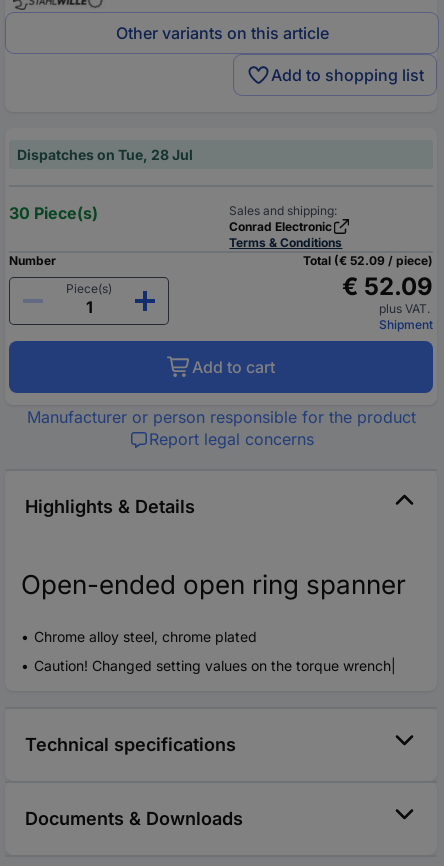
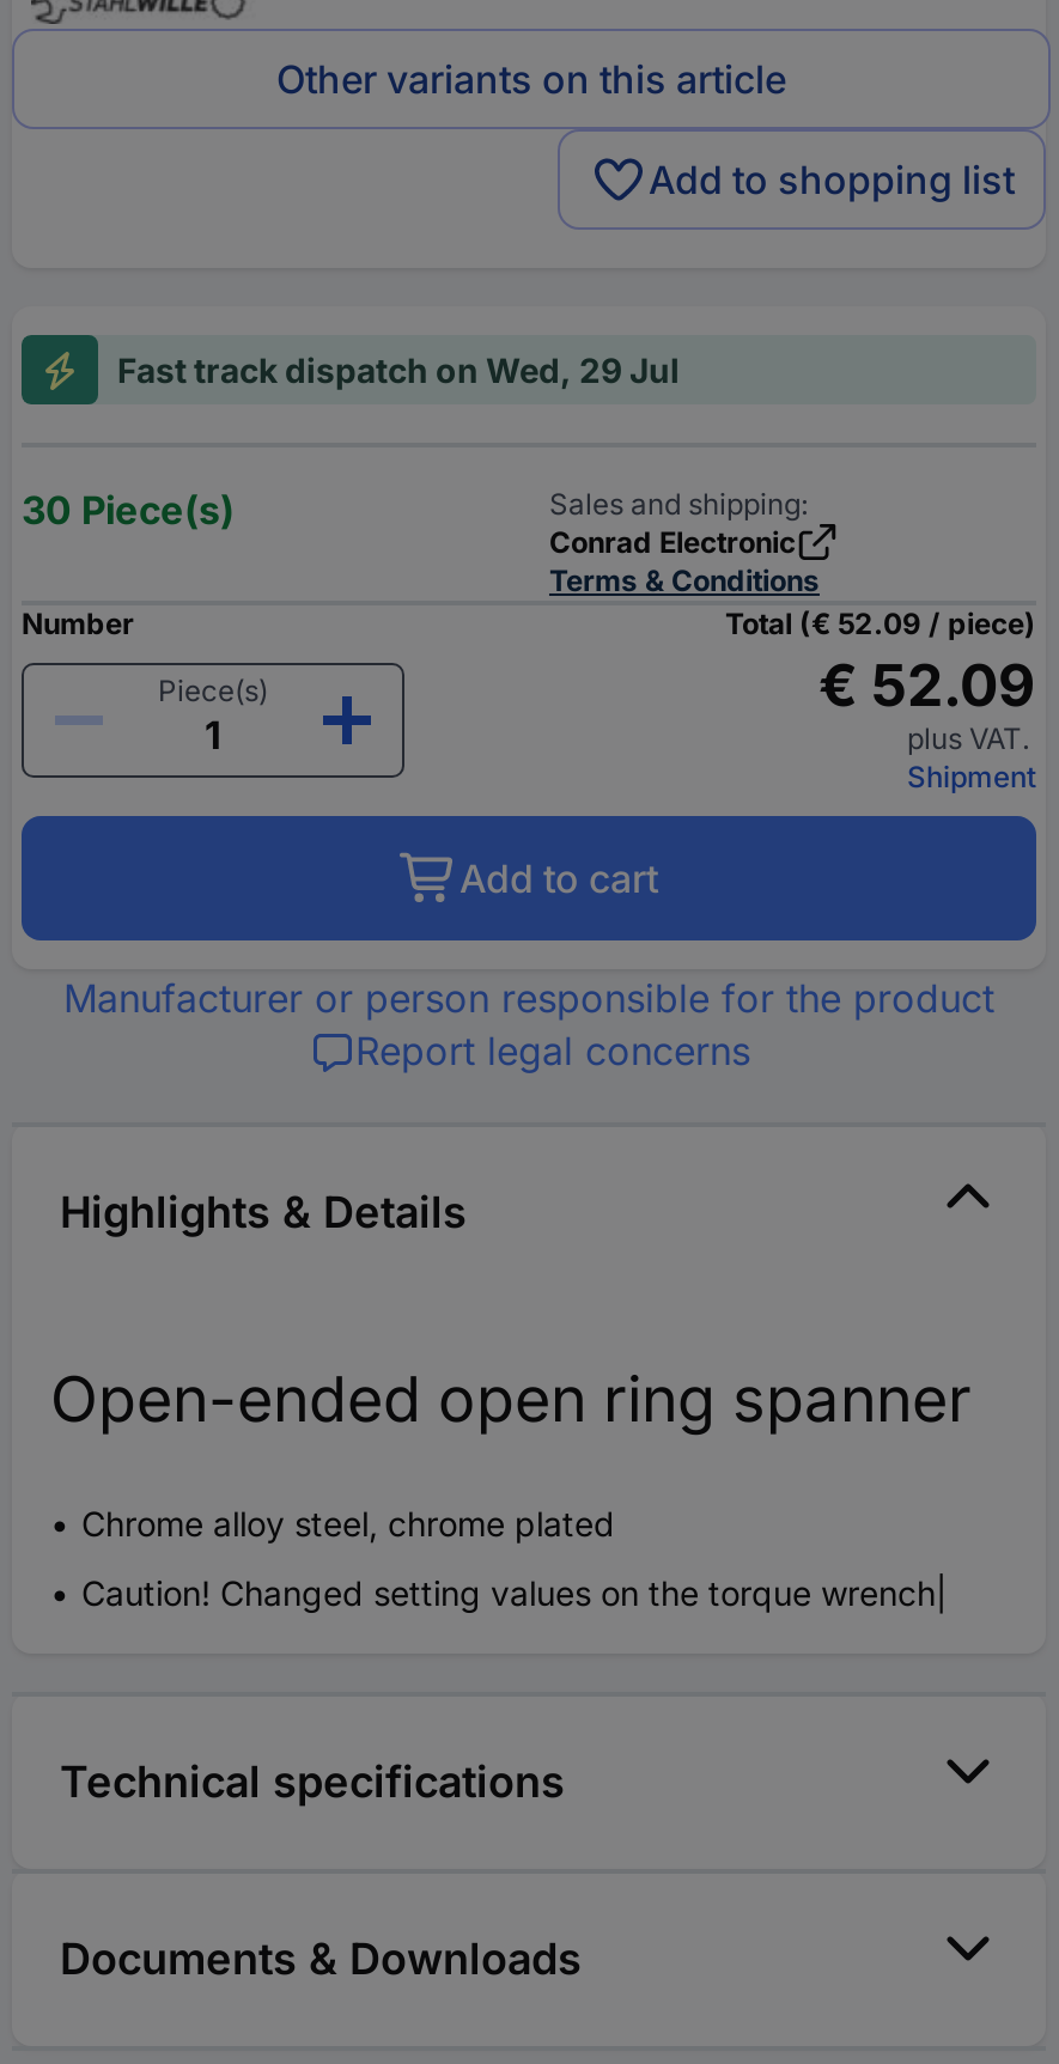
- Dispatches on Tue, 28 Jul
+ Fast track dispatch on Wed, 29 Jul
